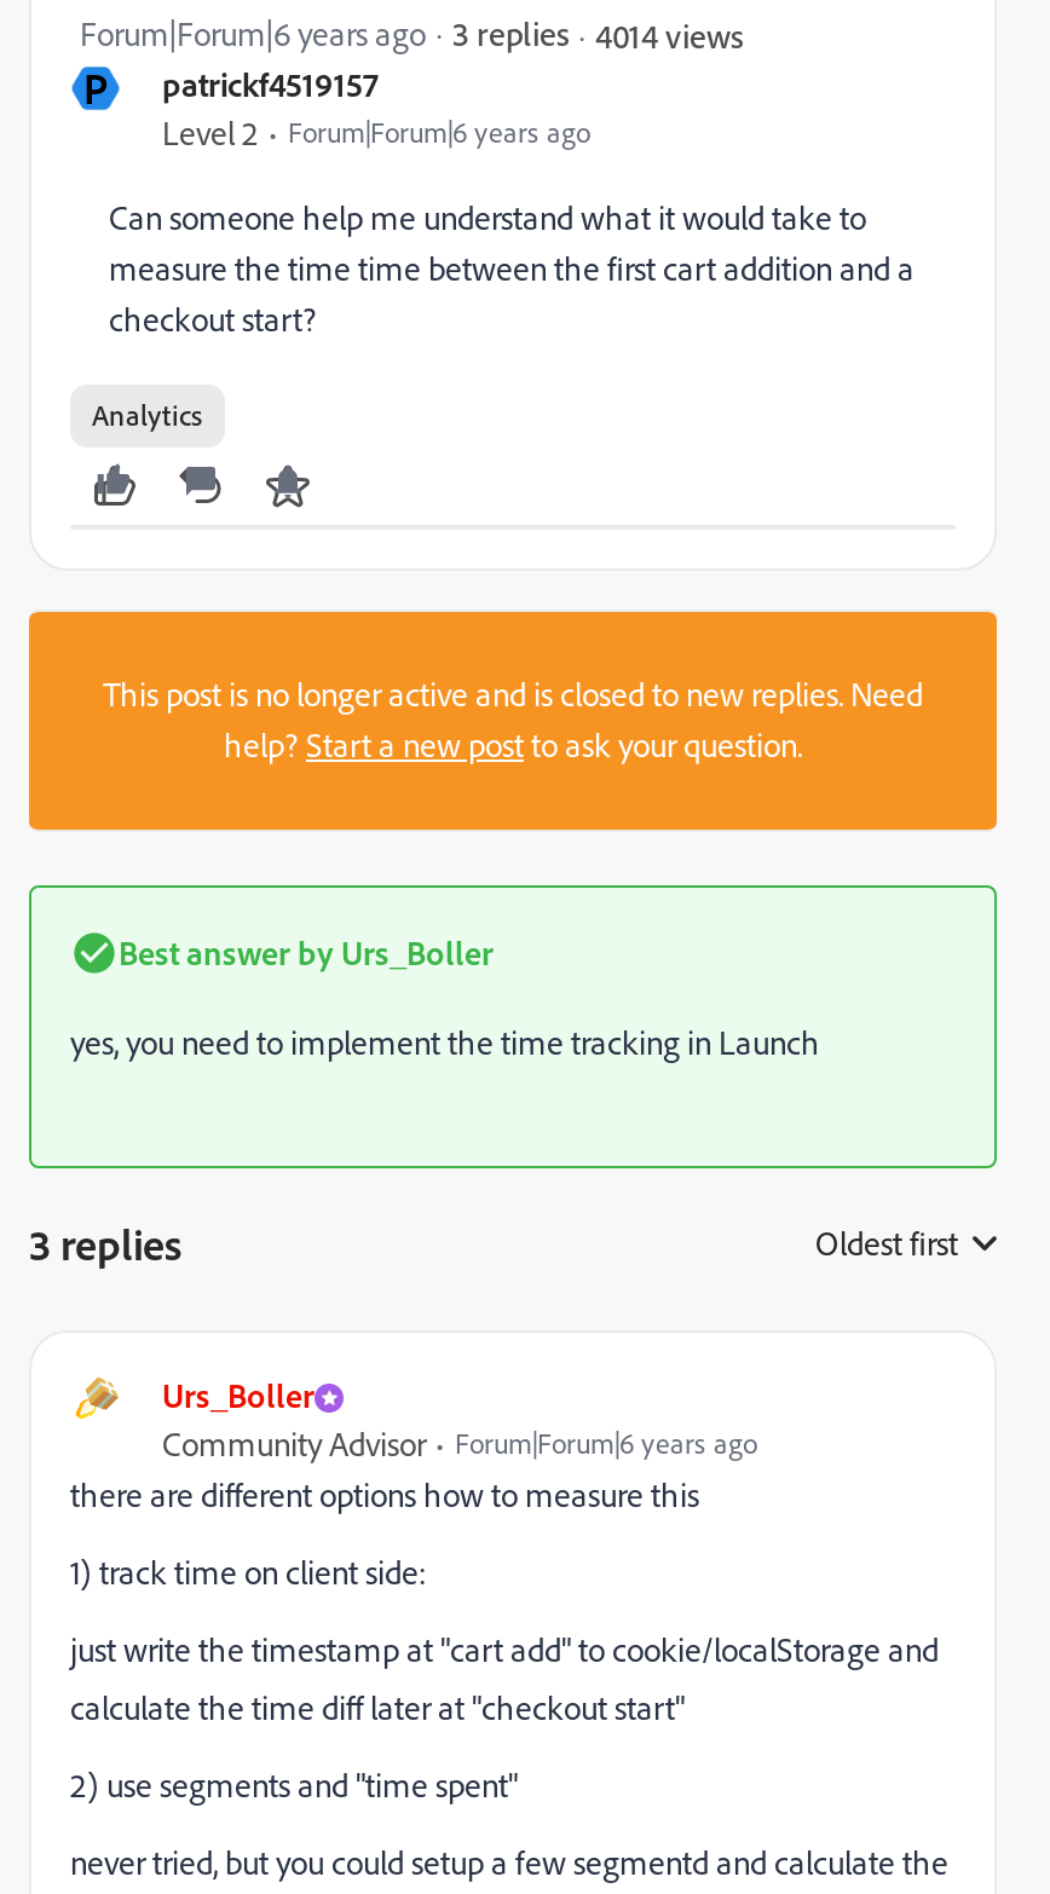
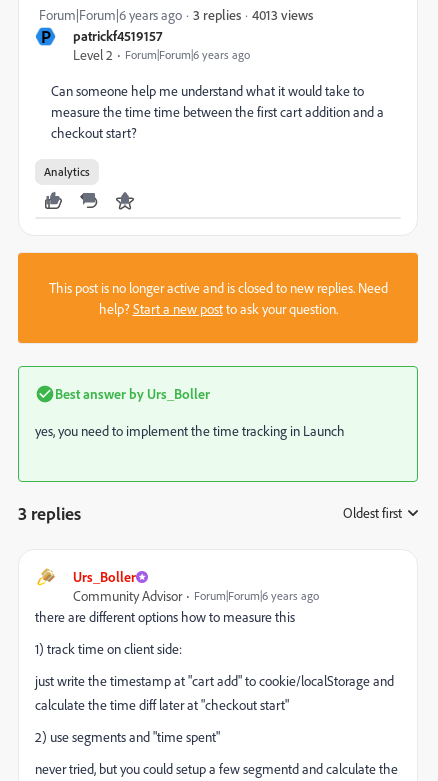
- 4014 views
+ 4013 views
